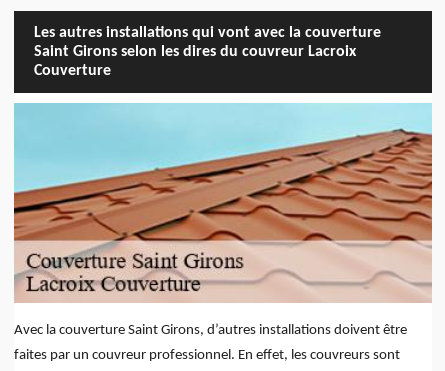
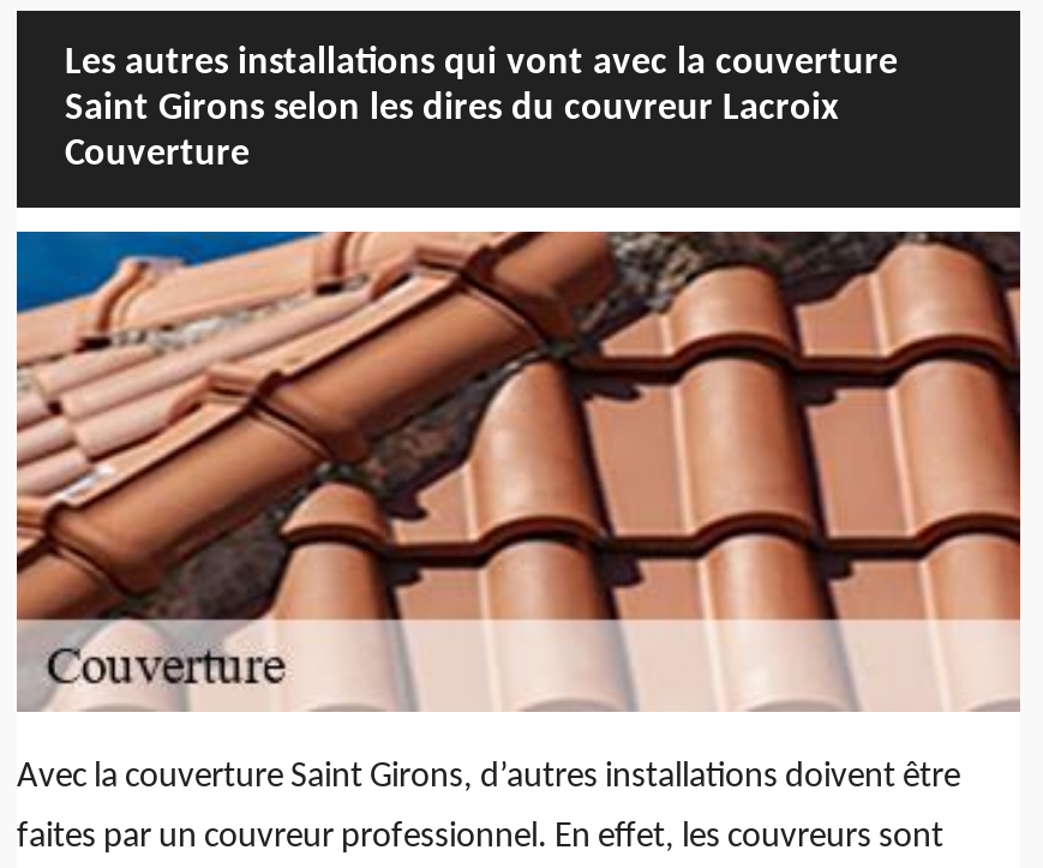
- [image]
+ [image]
